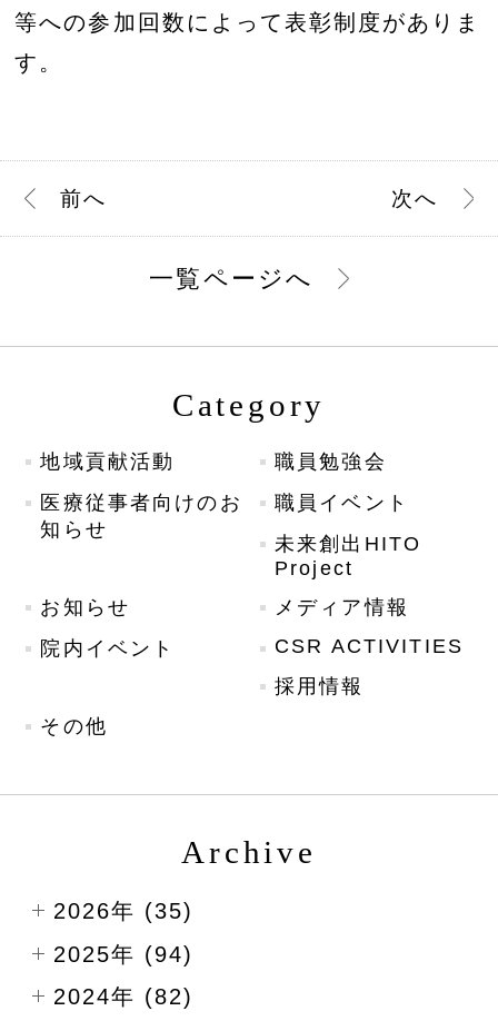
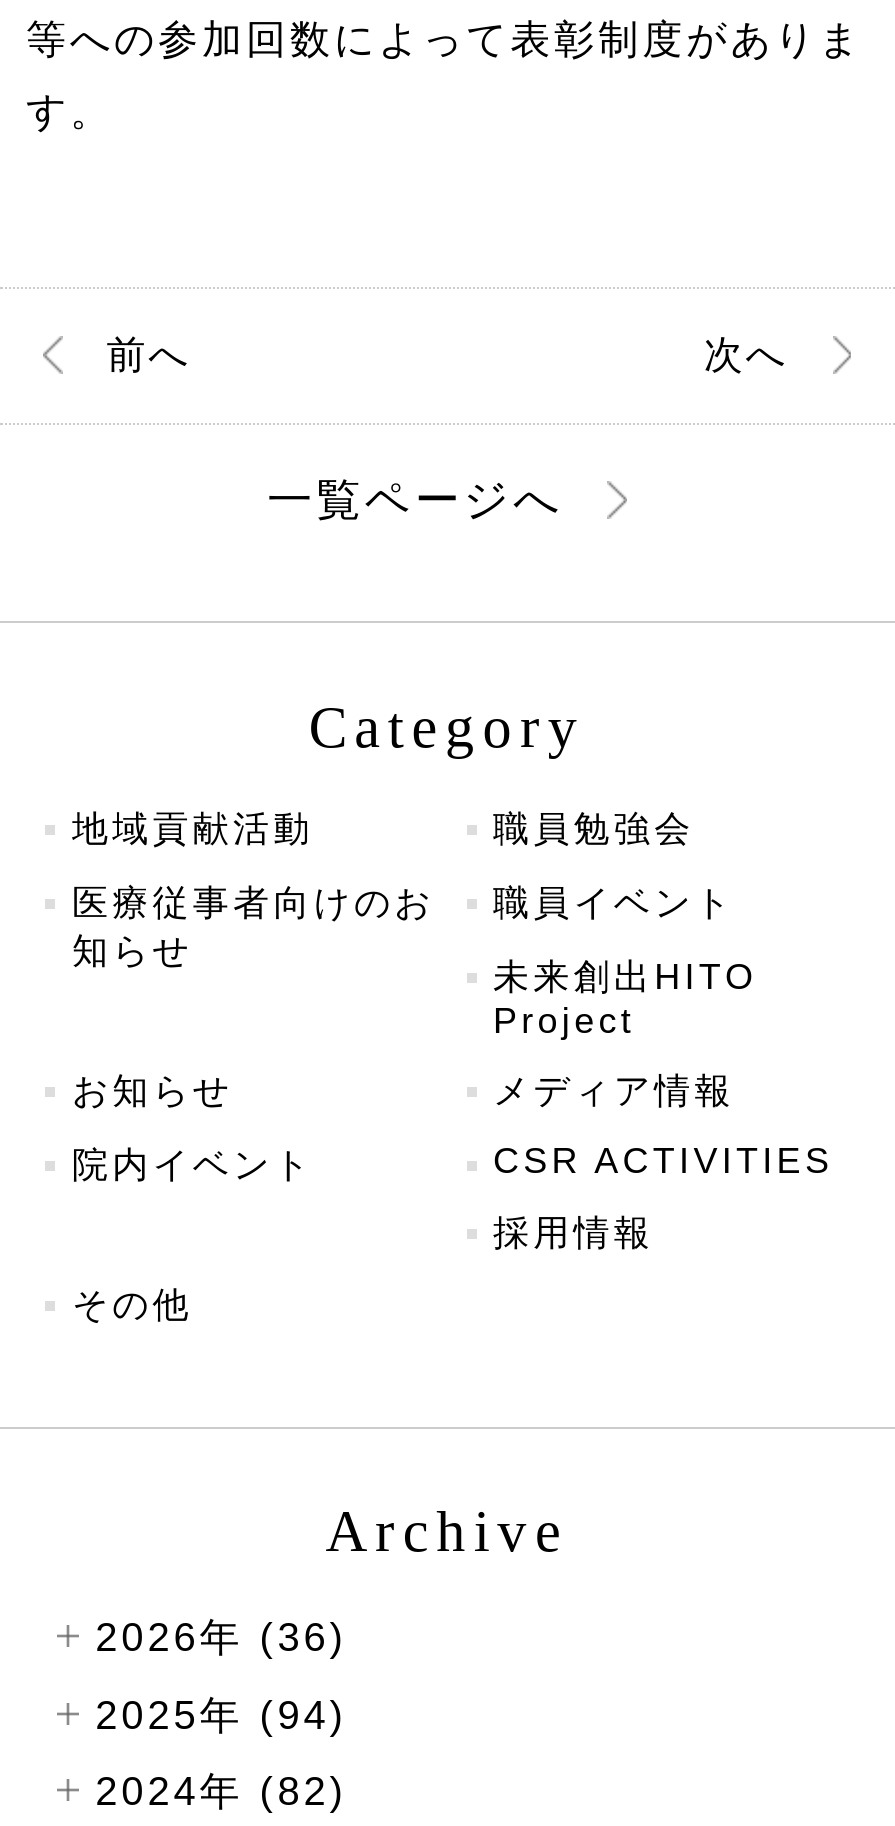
- 2026年 (35)
+ 2026年 (36)
